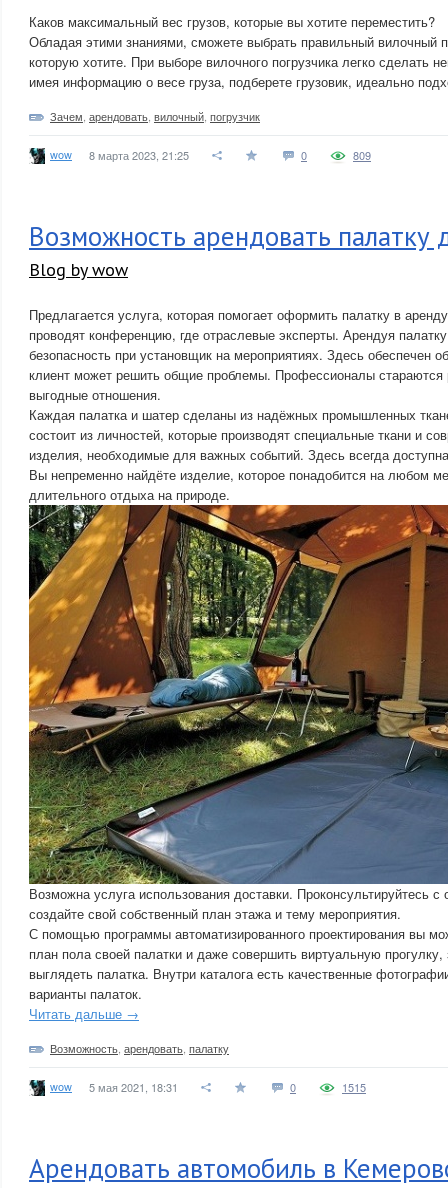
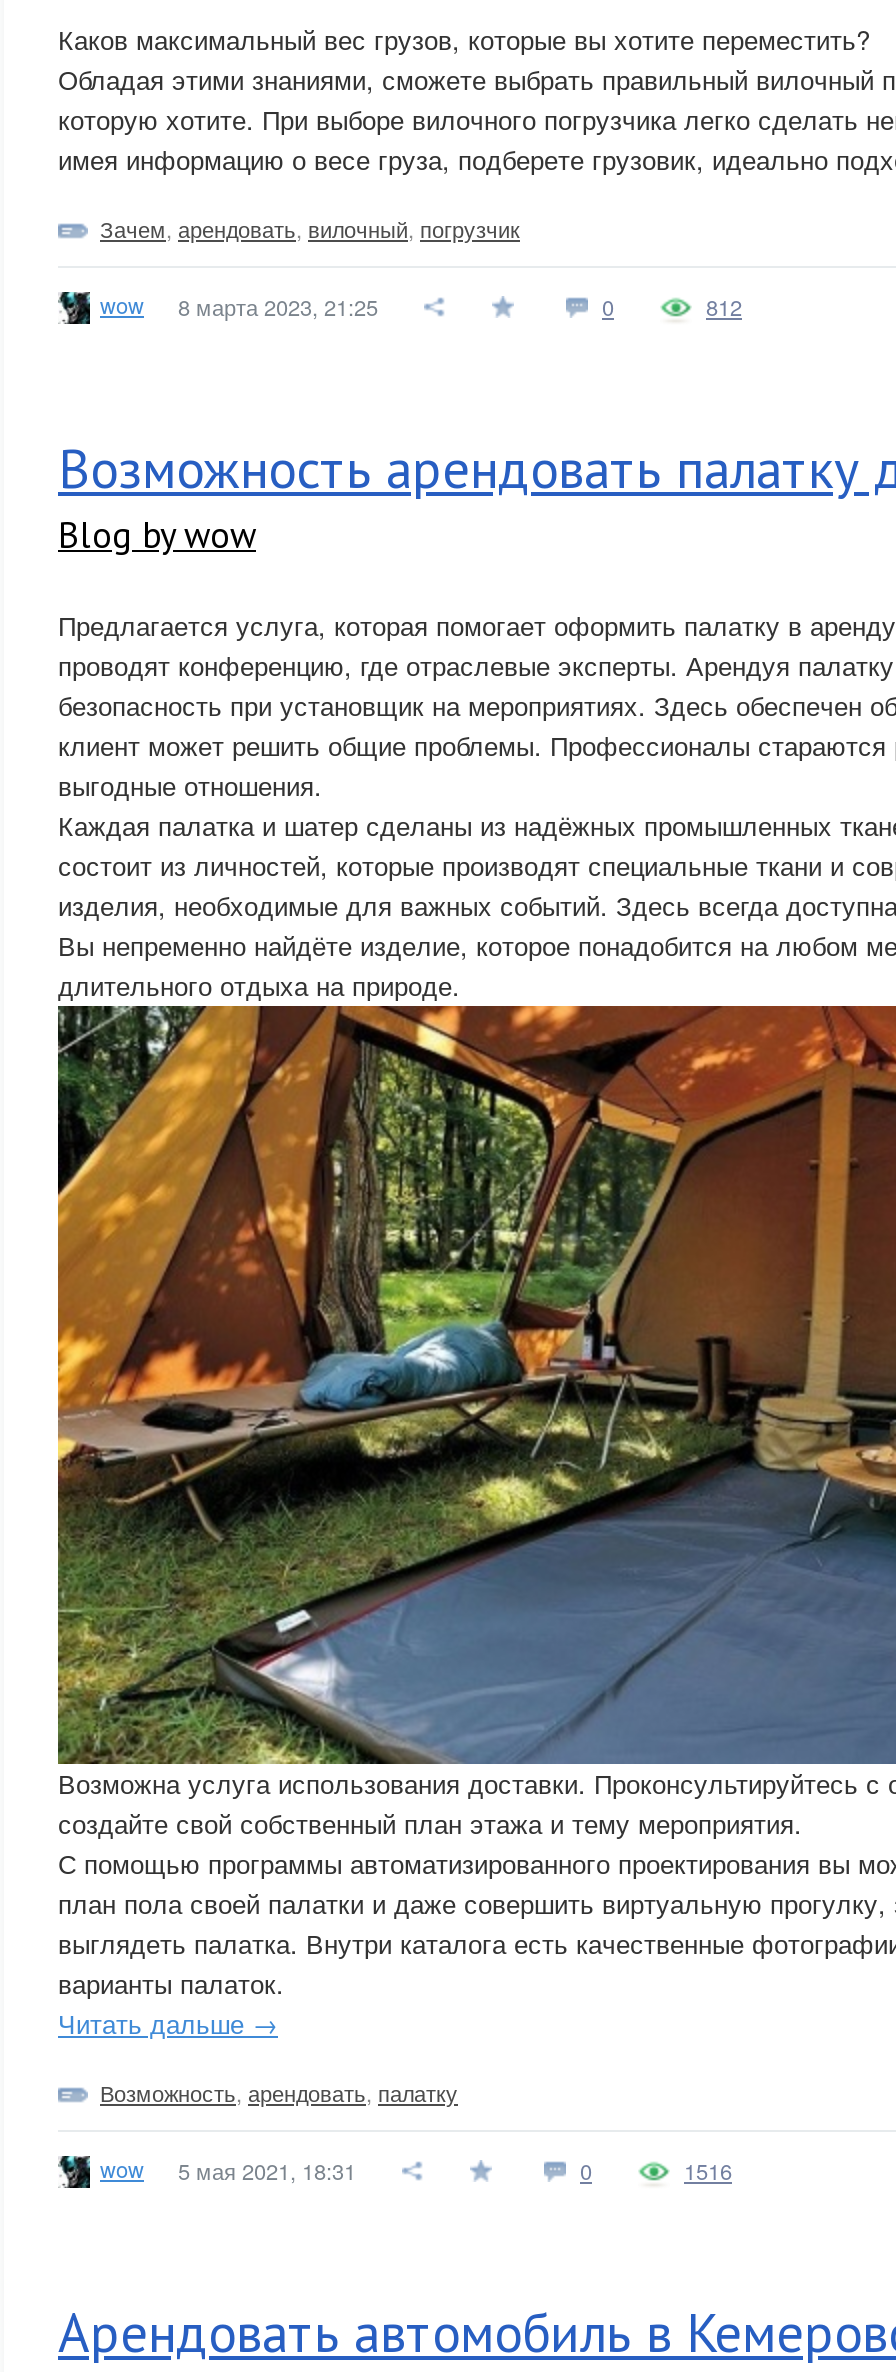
- 809
+ 812

- 1515
+ 1516
